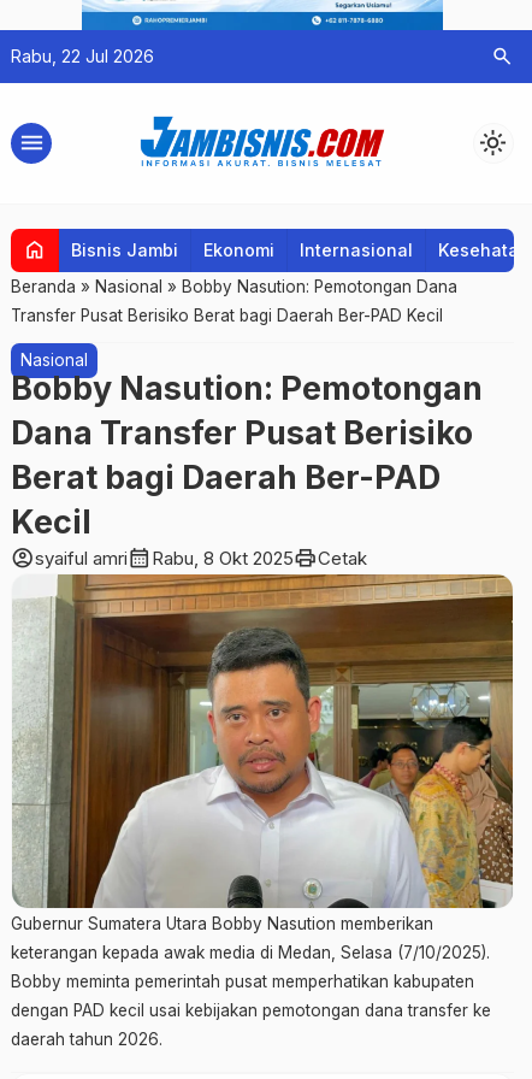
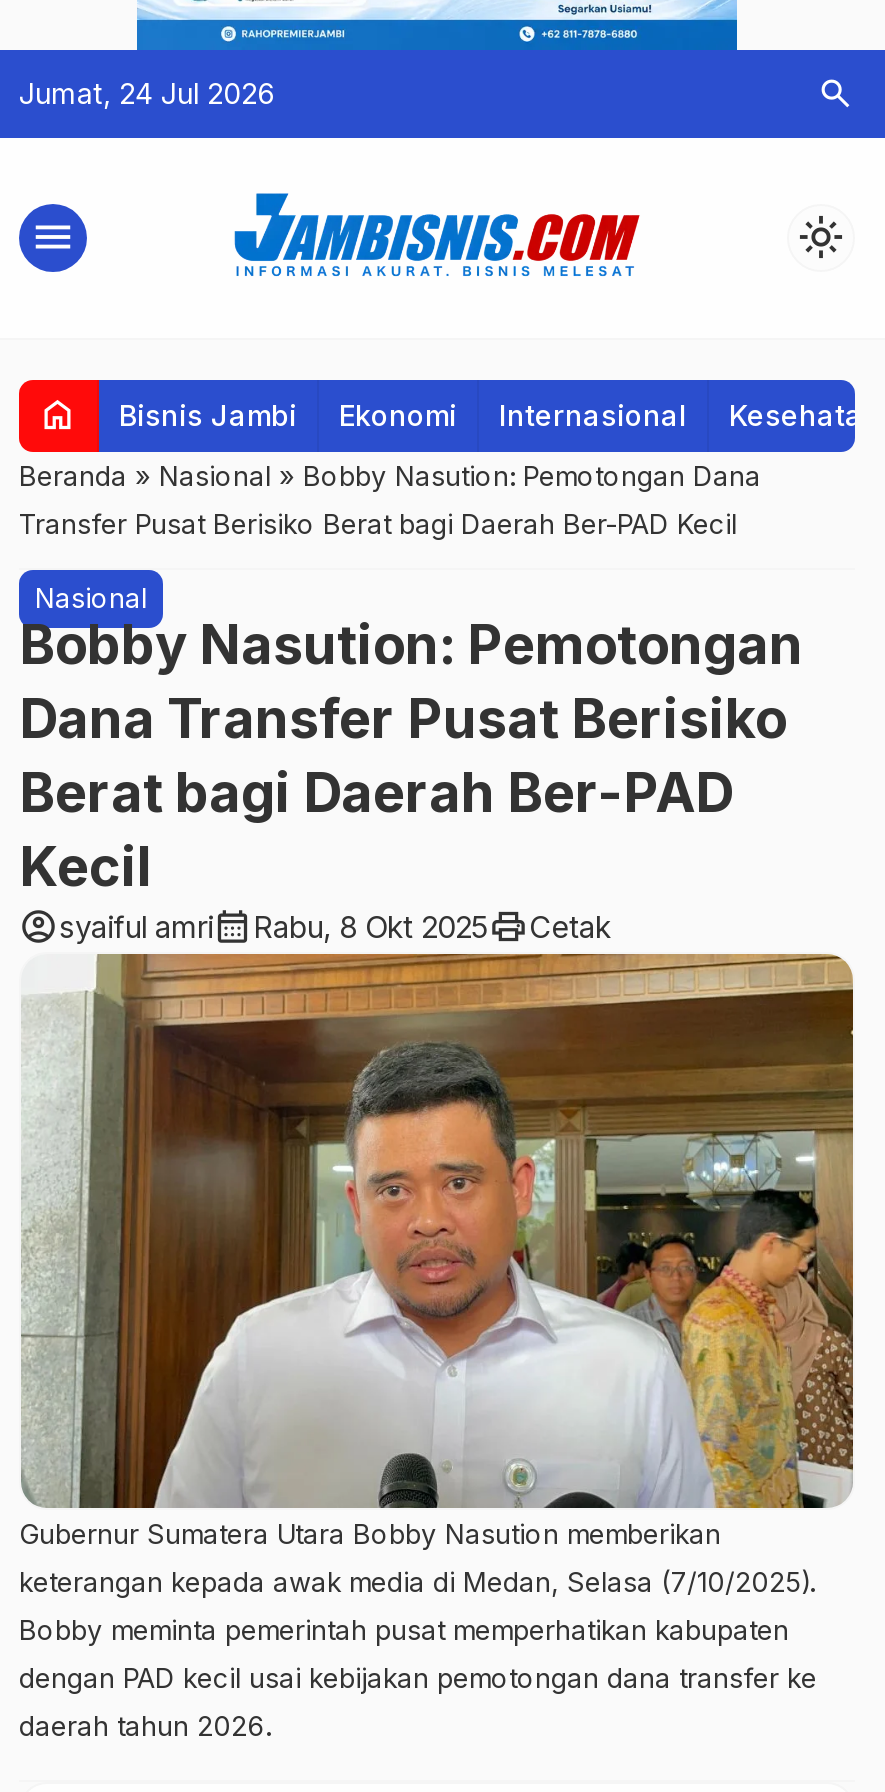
- Rabu, 22 Jul 2026
+ Jumat, 24 Jul 2026
